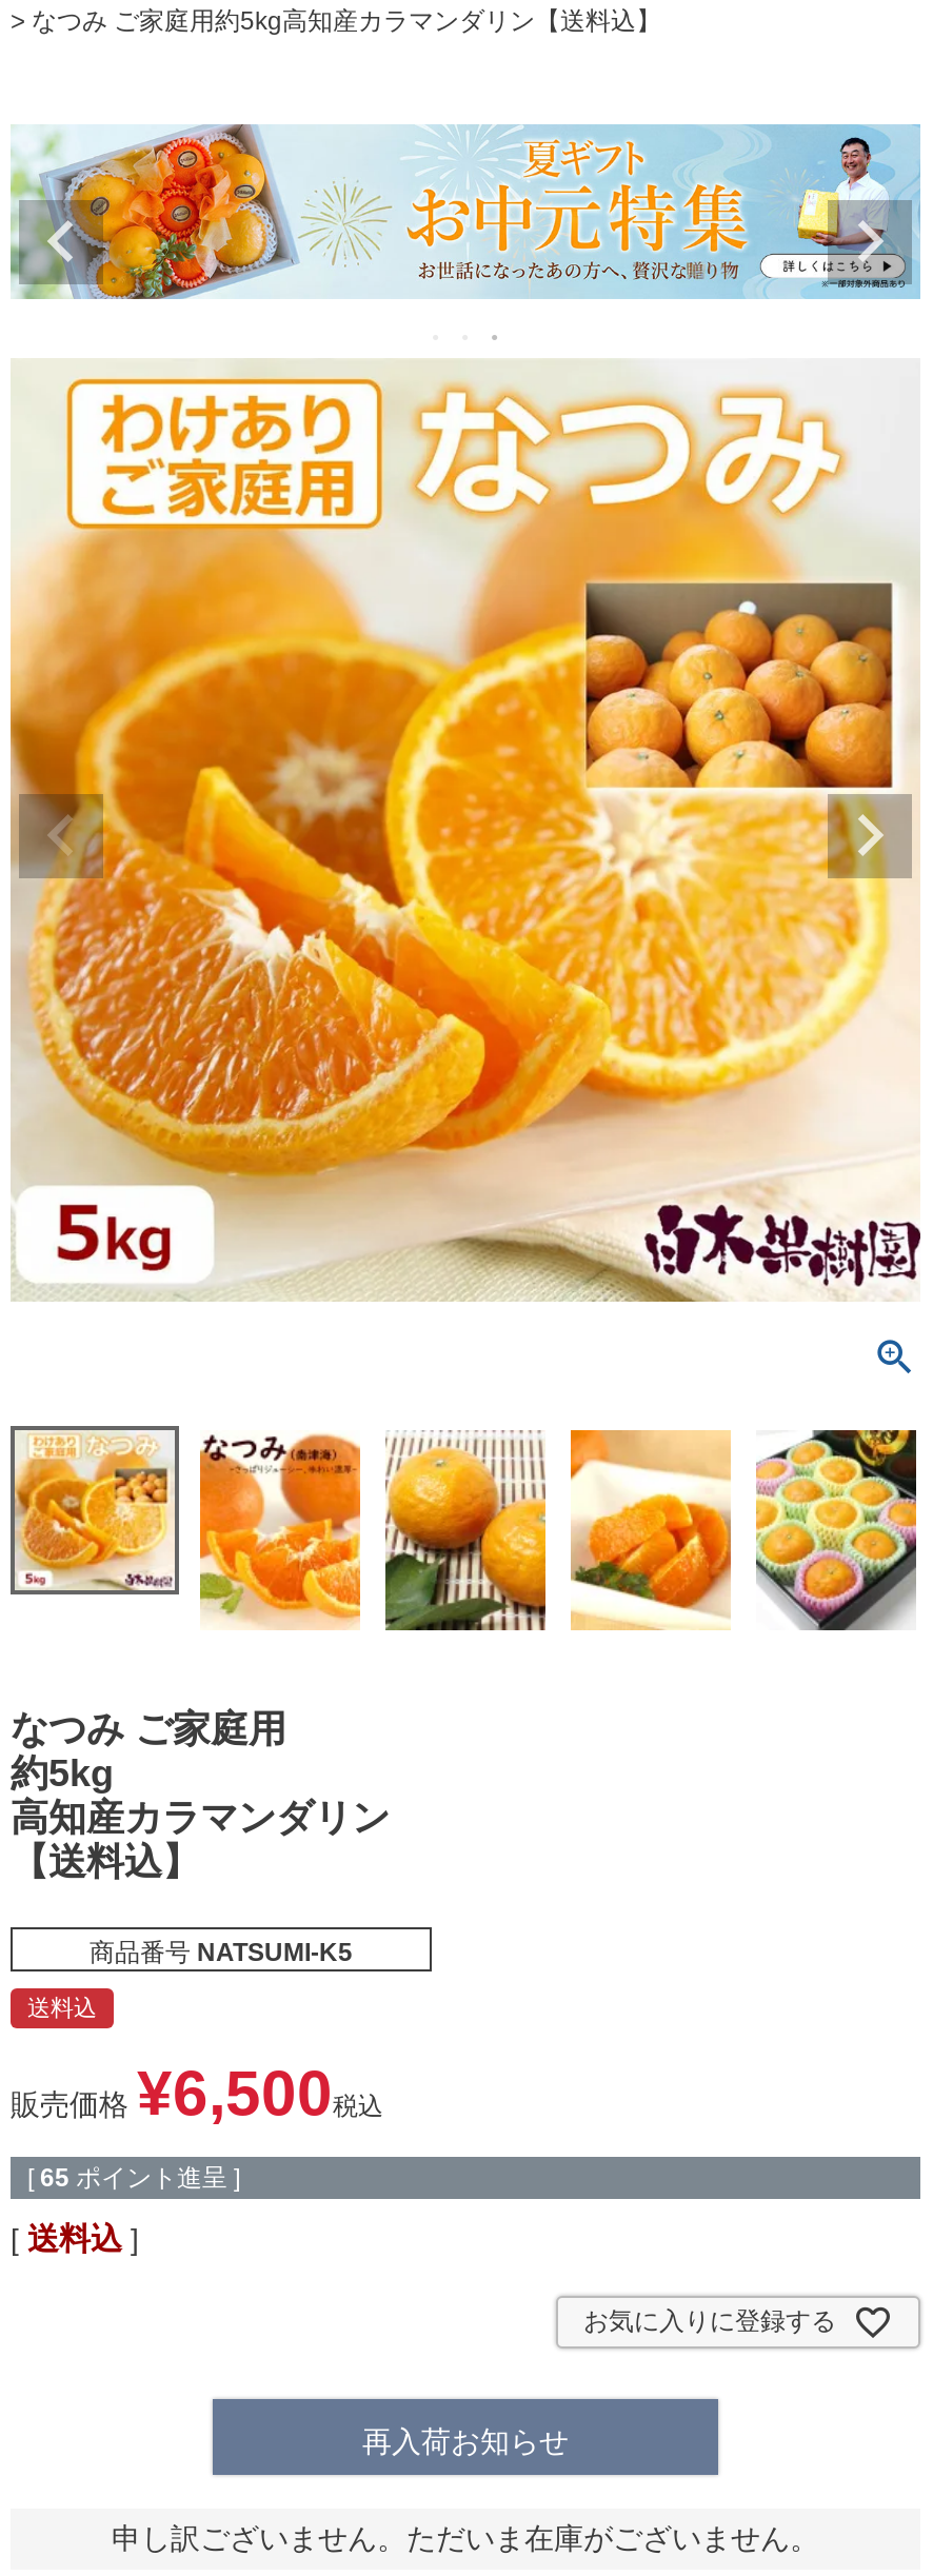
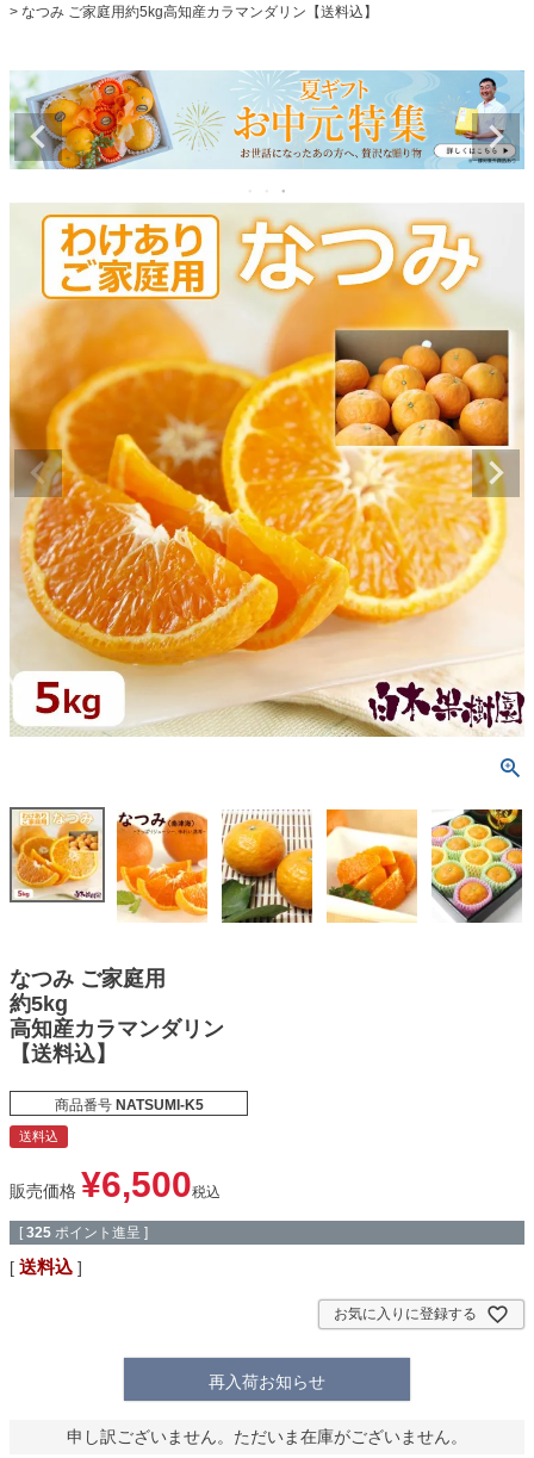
- [ 65 ポイント進呈 ]
+ [ 325 ポイント進呈 ]
